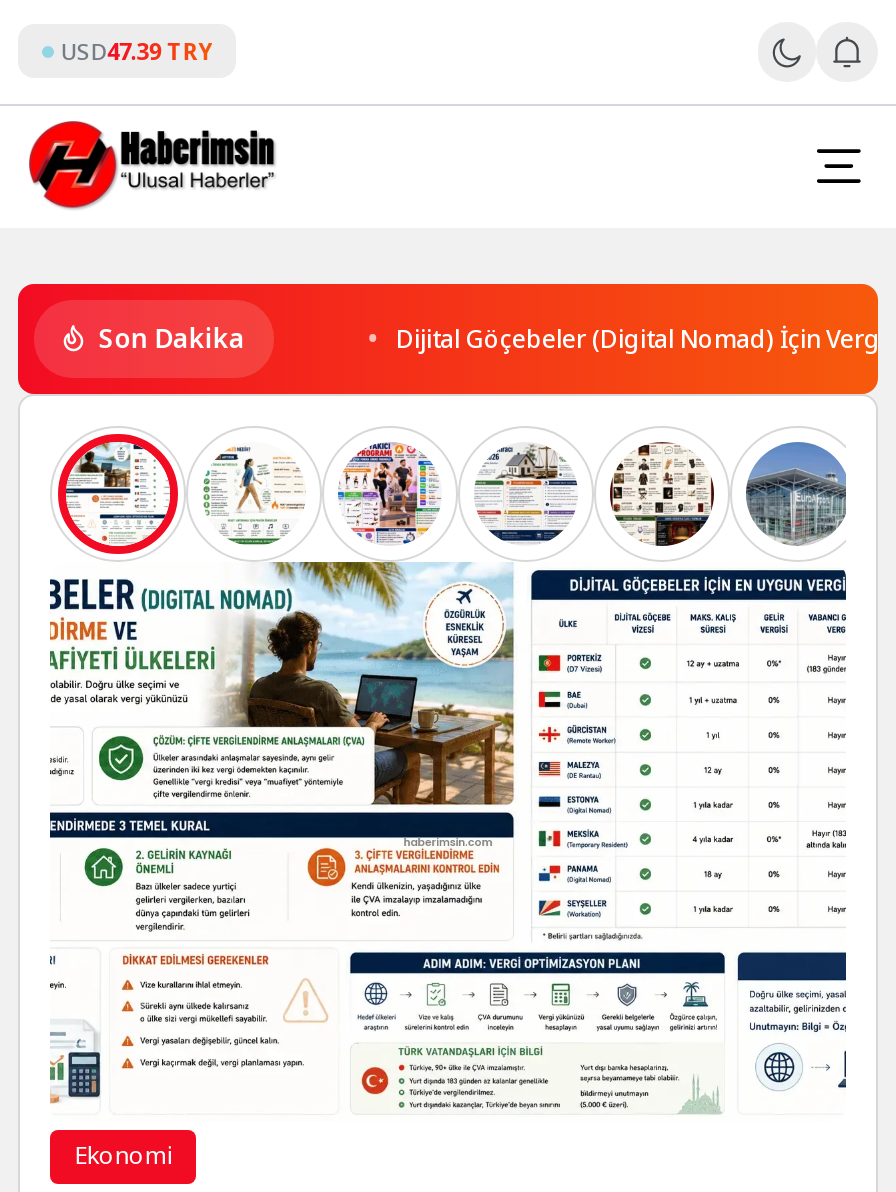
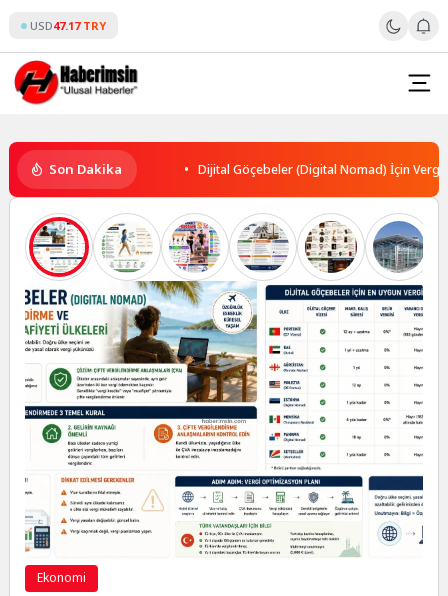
- USD47.39 TRY
+ USD47.17 TRY
